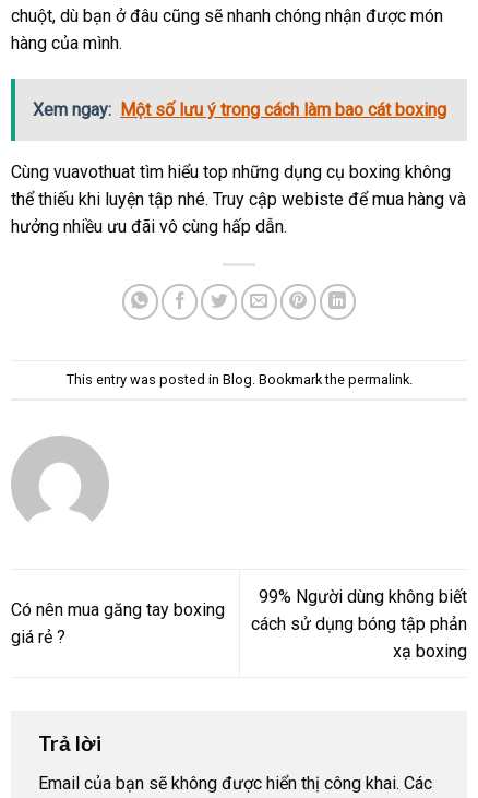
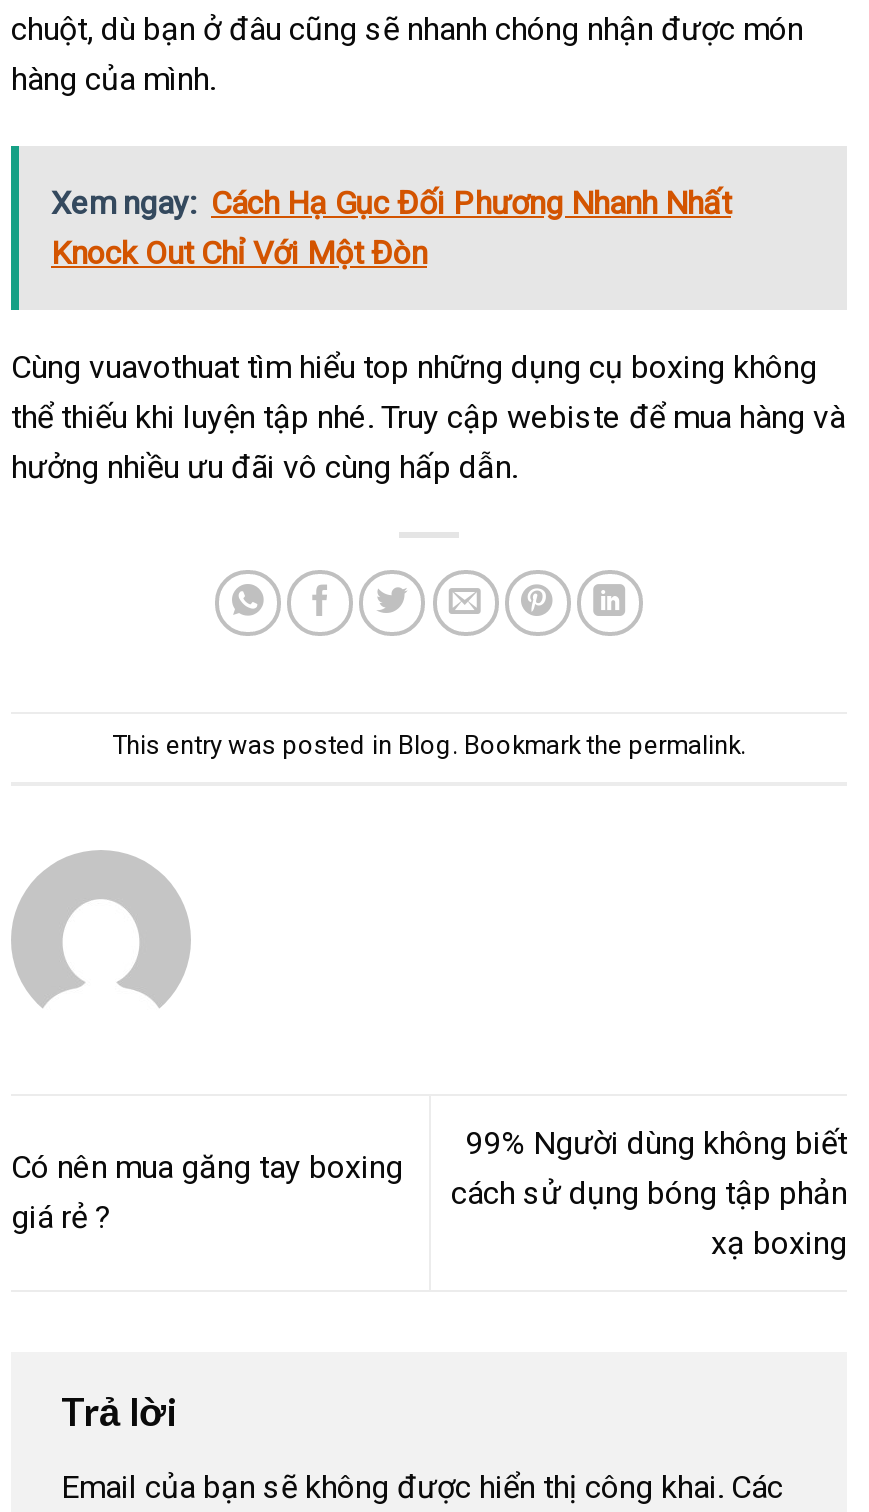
- Xem ngay: Một số lưu ý trong cách làm bao cát boxing
+ Xem ngay: Cách Hạ Gục Đối Phương Nhanh Nhất
+ Knock Out Chỉ Với Một Đòn
